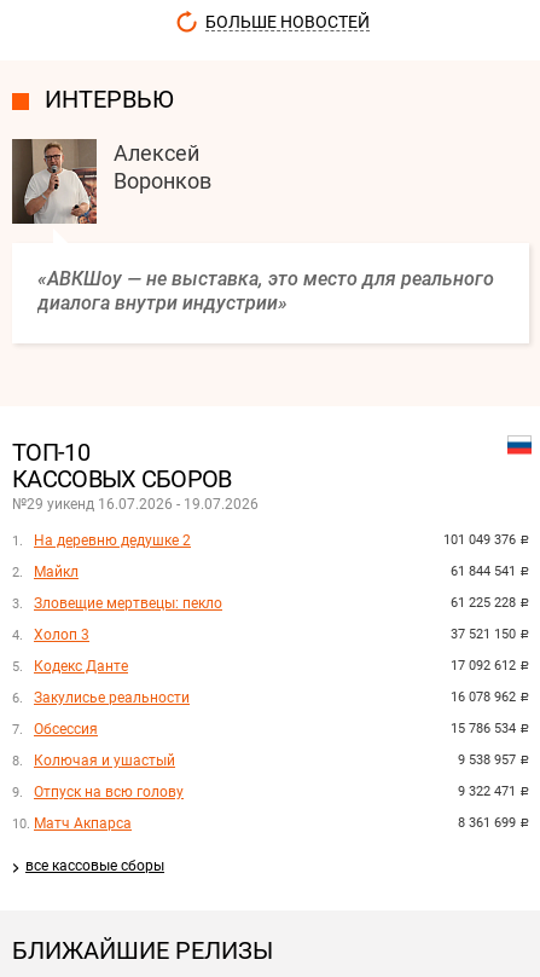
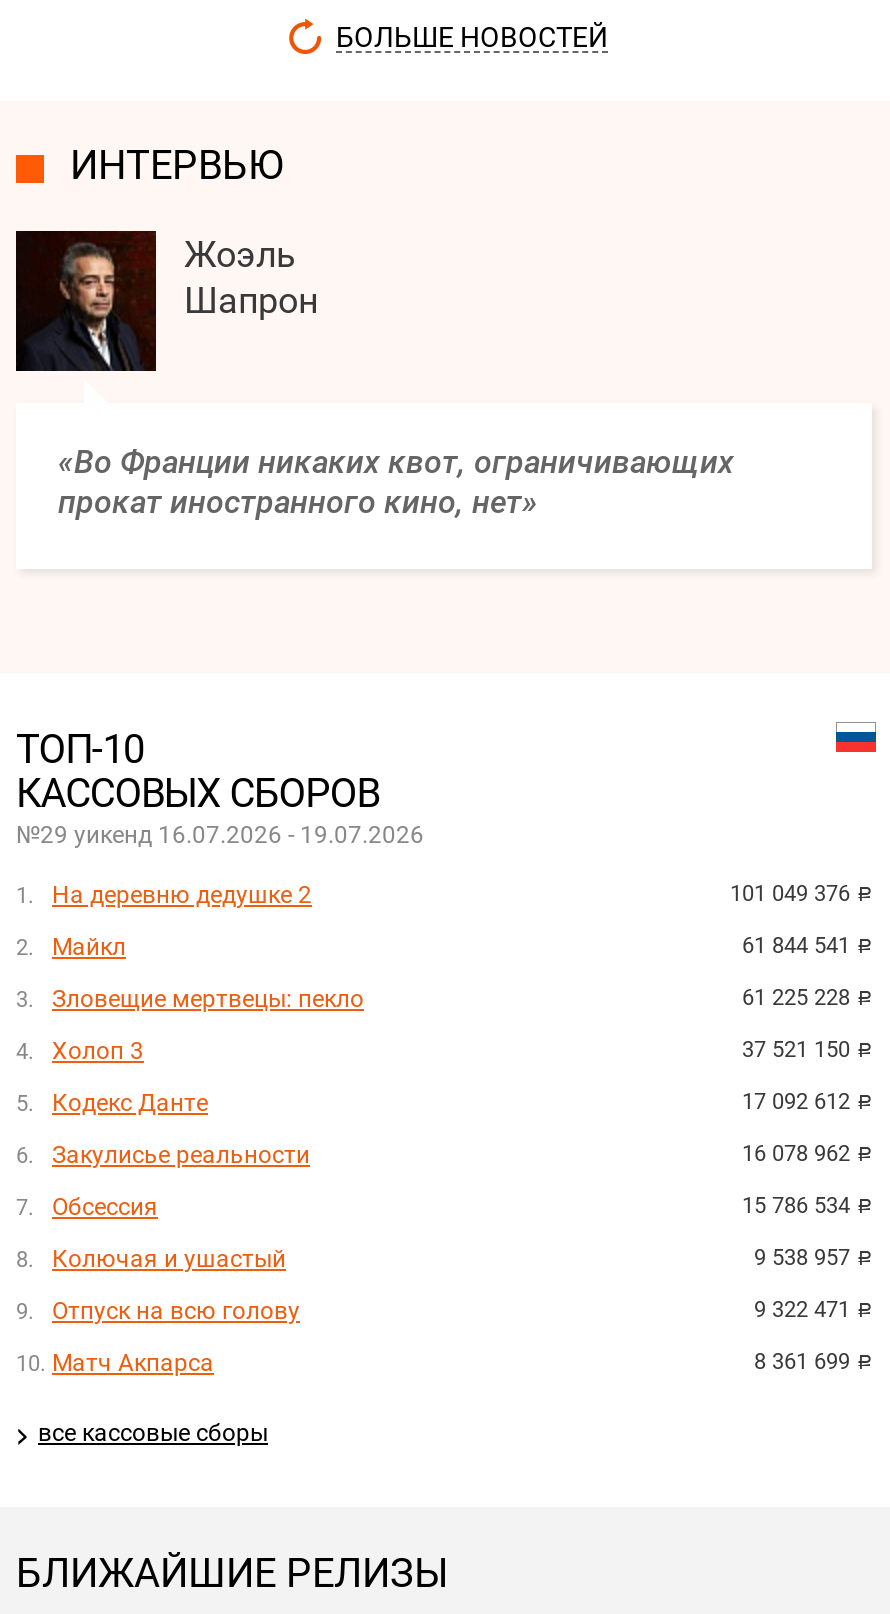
- [image]
- Алексей
- Воронков
+ [image]
+ Жоэль
+ Шапрон

- «АВКШоу — не выставка, это место для реального
- диалога внутри индустрии»
+ «Во Франции никаких квот, ограничивающих
+ прокат иностранного кино, нет»
